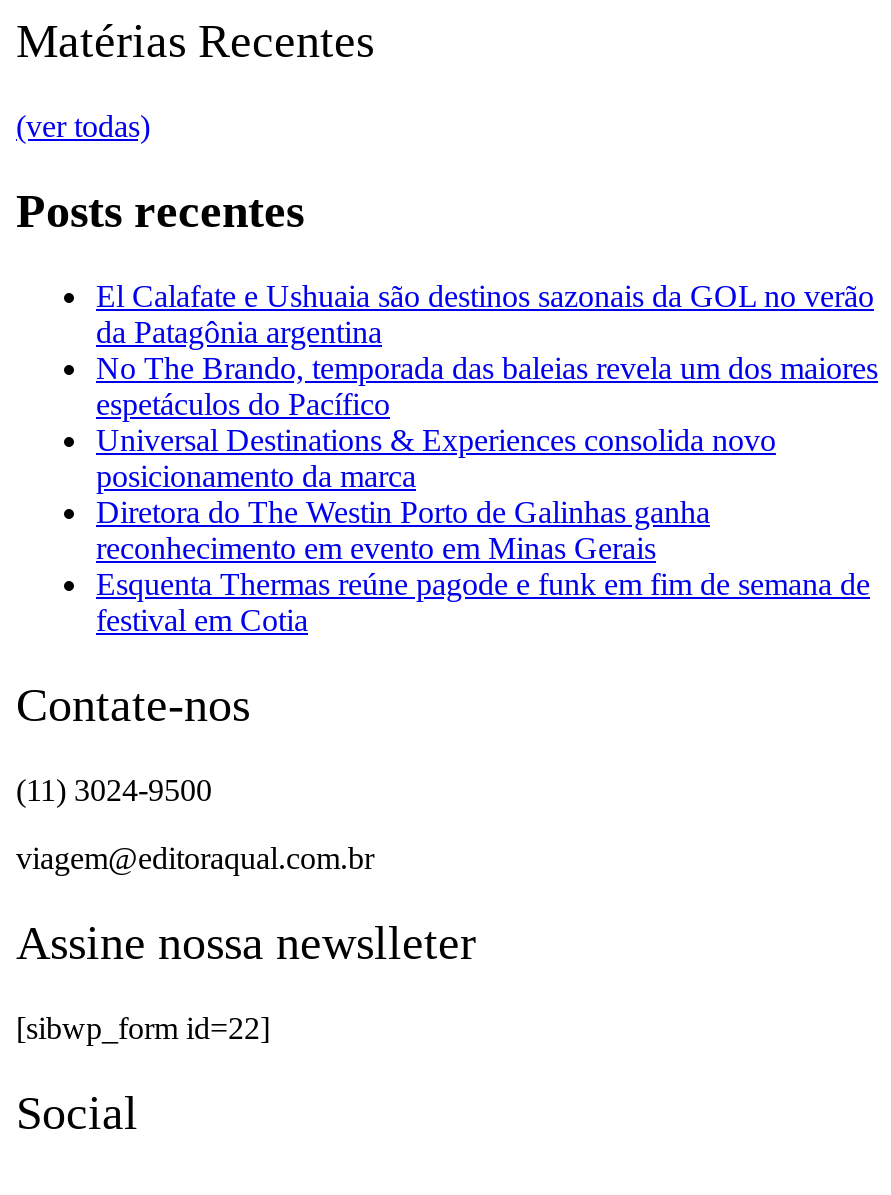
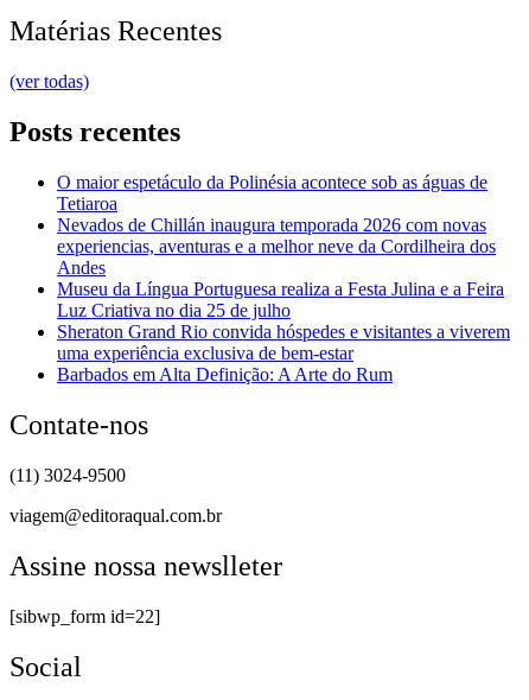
- El Calafate e Ushuaia são destinos sazonais da GOL no verão
- da Patagônia argentina
- No The Brando, temporada das baleias revela um dos maiores
- espetáculos do Pacífico
- Universal Destinations & Experiences consolida novo
- posicionamento da marca
- Diretora do The Westin Porto de Galinhas ganha
- reconhecimento em evento em Minas Gerais
- Esquenta Thermas reúne pagode e funk em fim de semana de
- festival em Cotia
+ O maior espetáculo da Polinésia acontece sob as águas de
+ Tetiaroa
+ Nevados de Chillán inaugura temporada 2026 com novas
+ experiencias, aventuras e a melhor neve da Cordilheira dos
+ Andes
+ Museu da Língua Portuguesa realiza a Festa Julina e a Feira
+ Luz Criativa no dia 25 de julho
+ Sheraton Grand Rio convida hóspedes e visitantes a viverem
+ uma experiência exclusiva de bem-estar
+ Barbados em Alta Definição: A Arte do Rum
